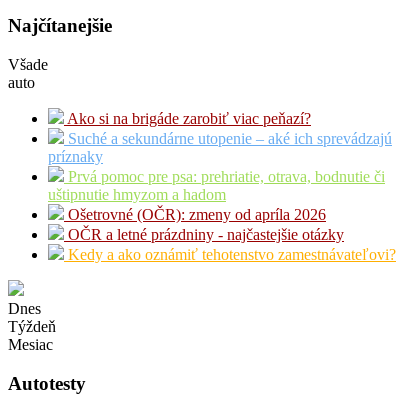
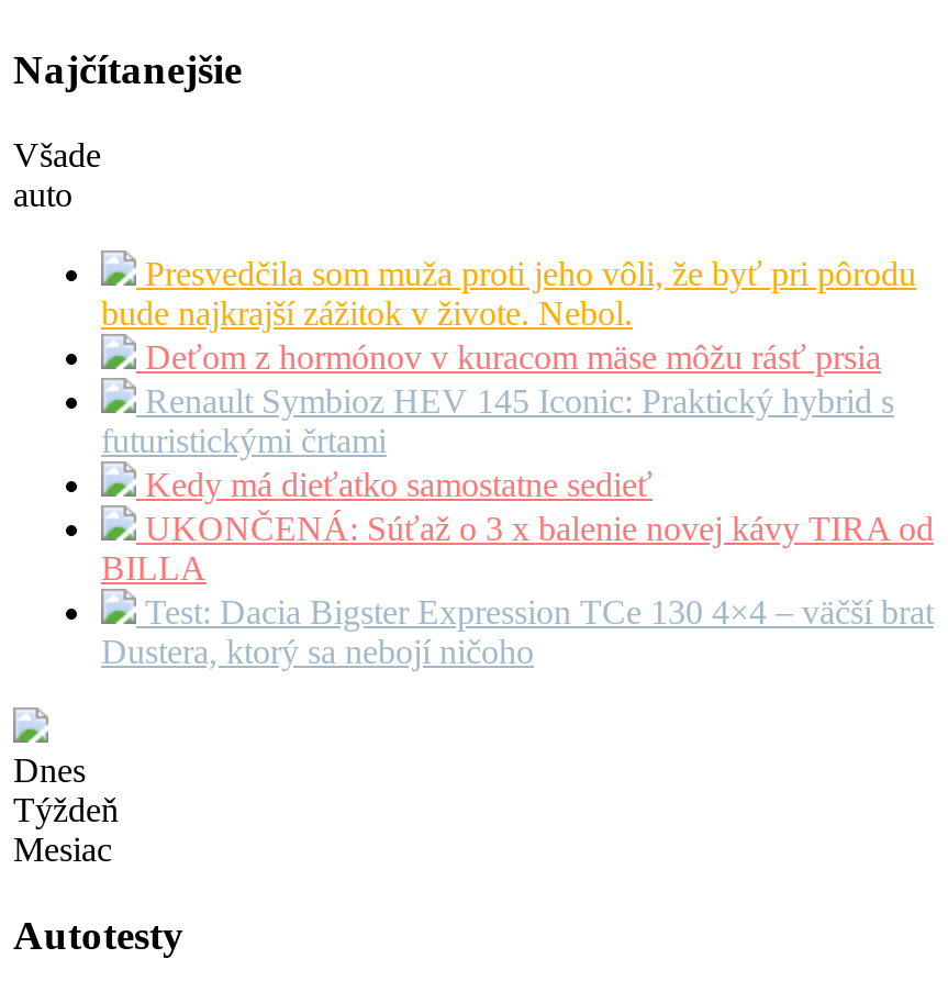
- Ako si na brigáde zarobiť viac peňazí?
- Suché a sekundárne utopenie – aké ich sprevádzajú
- príznaky
- Prvá pomoc pre psa: prehriatie, otrava, bodnutie či
- uštipnutie hmyzom a hadom
- Ošetrovné (OČR): zmeny od apríla 2026
- OČR a letné prázdniny - najčastejšie otázky
- Kedy a ako oznámiť tehotenstvo zamestnávateľovi?
+ Presvedčila som muža proti jeho vôli, že byť pri pôrodu
+ bude najkrajší zážitok v živote. Nebol.
+ Deťom z hormónov v kuracom mäse môžu rásť prsia
+ Renault Symbioz HEV 145 Iconic: Praktický hybrid s
+ futuristickými črtami
+ Kedy má dieťatko samostatne sedieť
+ UKONČENÁ: Súťaž o 3 x balenie novej kávy TIRA od
+ BILLA
+ Test: Dacia Bigster Expression TCe 130 4×4 – väčší brat
+ Dustera, ktorý sa nebojí ničoho
